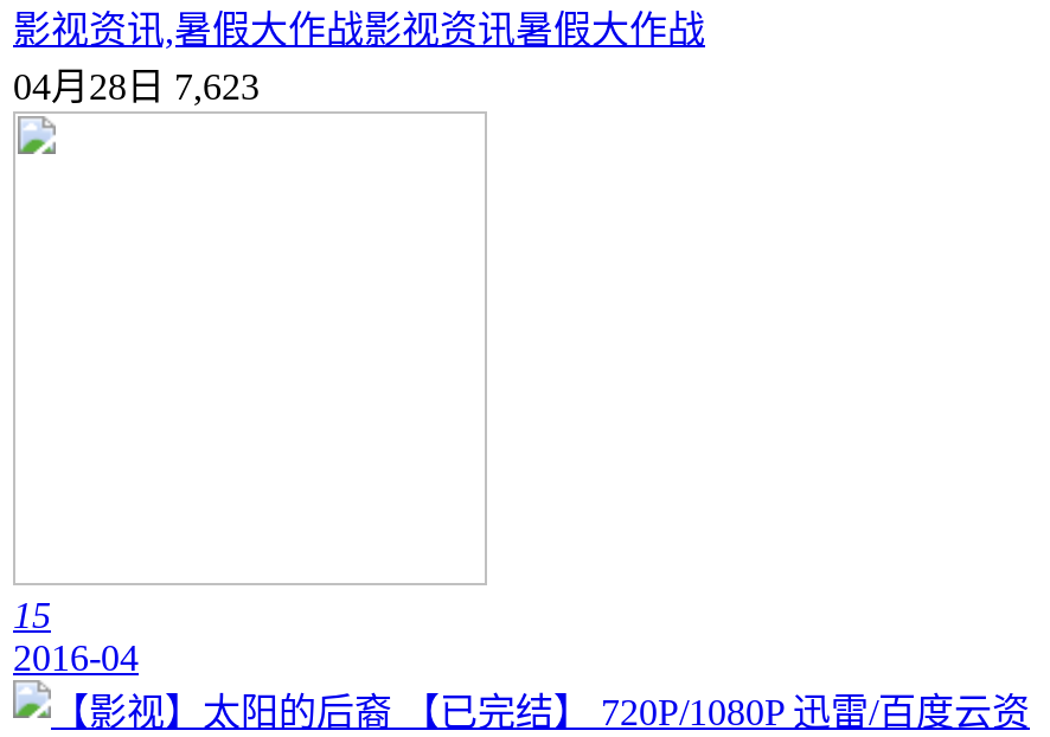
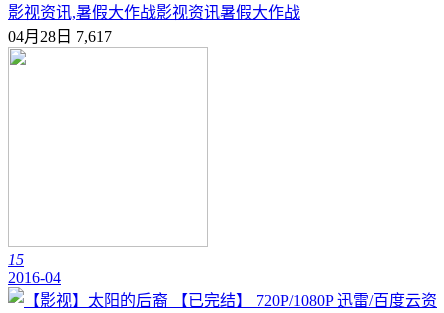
- 04月28日 7,623
+ 04月28日 7,617
